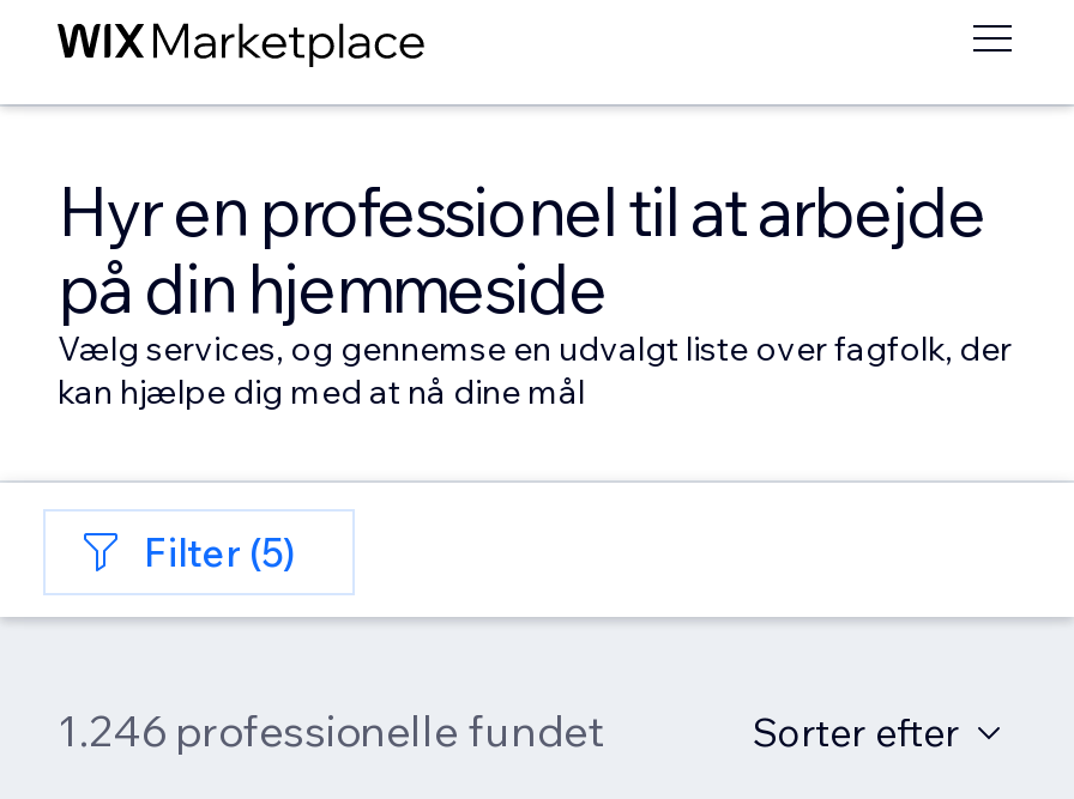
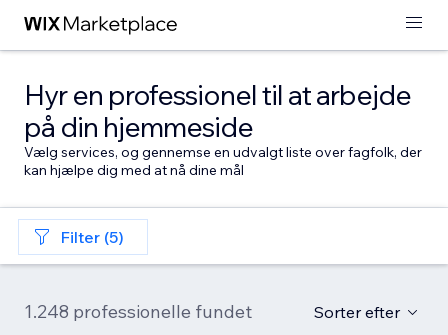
- 1.246 professionelle fundet
+ 1.248 professionelle fundet
